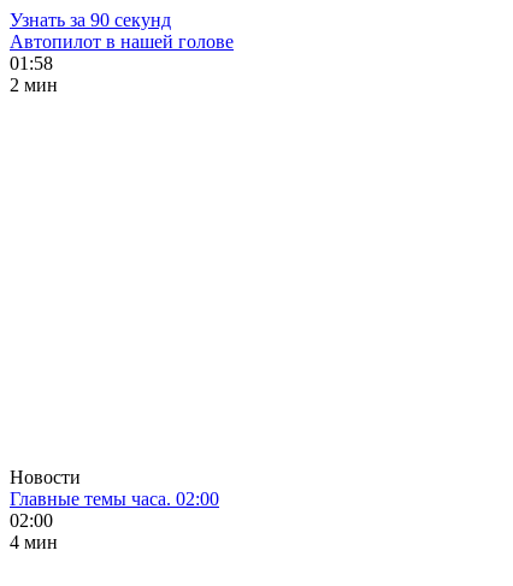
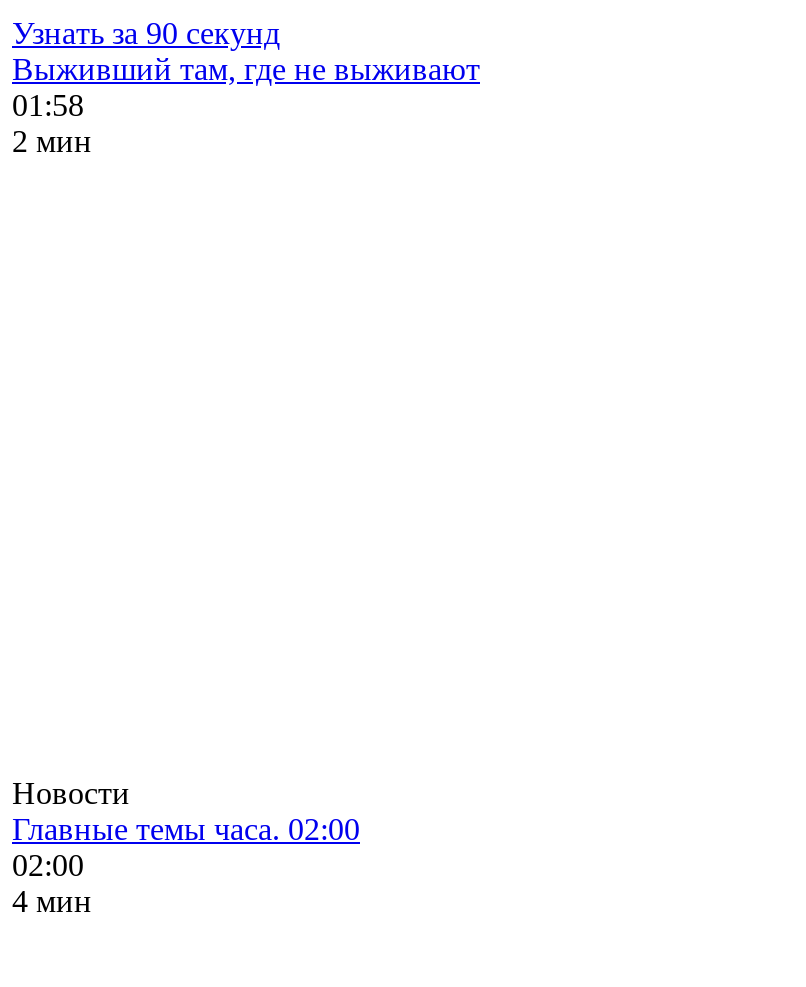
- Автопилот в нашей голове
+ Выживший там, где не выживают
